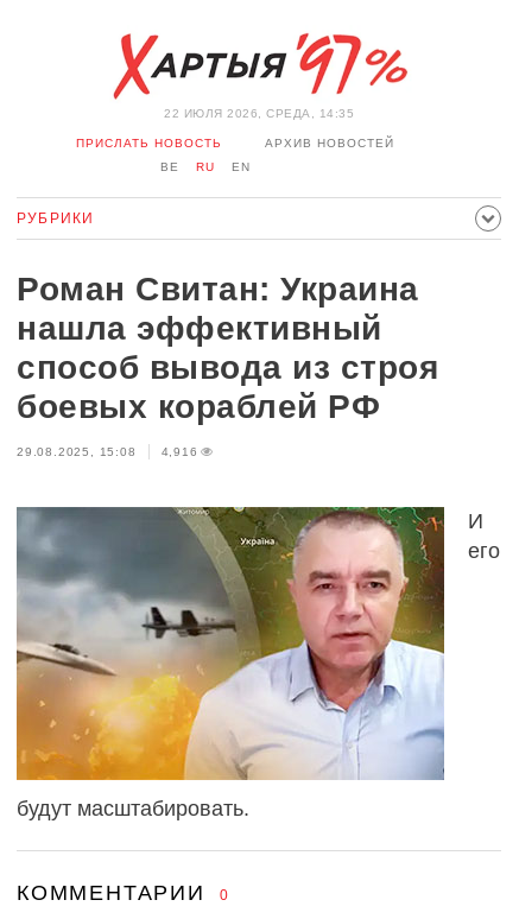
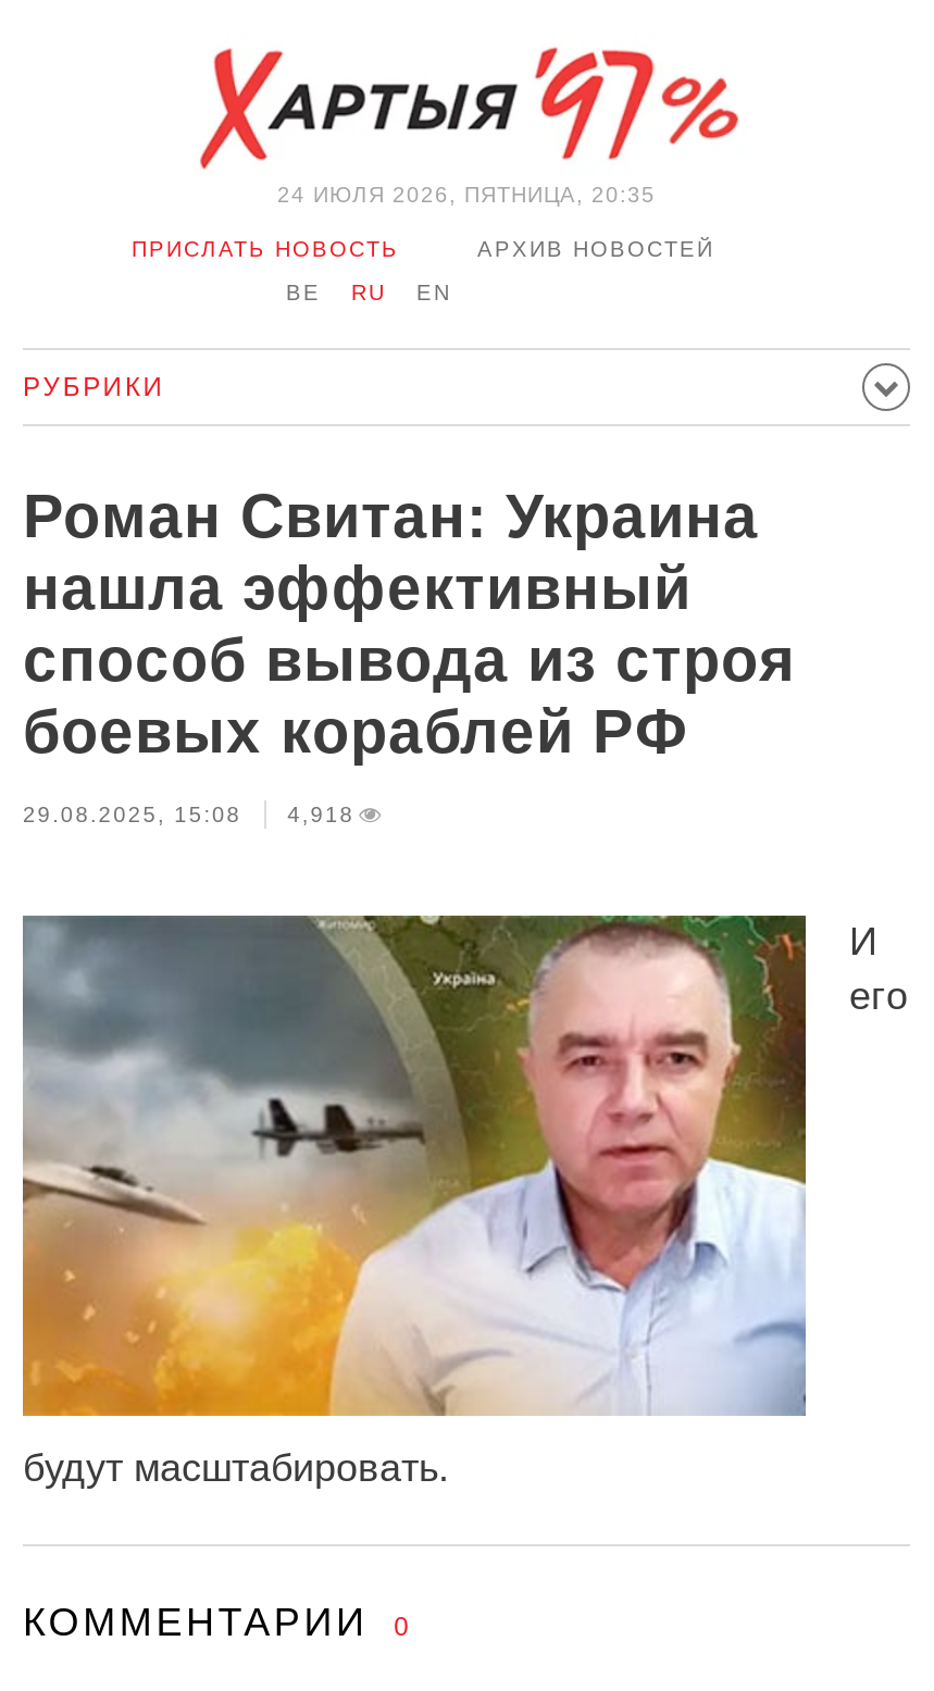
- 22 ИЮЛЯ 2026, СРЕДА, 14:35
+ 24 ИЮЛЯ 2026, ПЯТНИЦА, 20:35

- 29.08.2025, 15:08 4,916
+ 29.08.2025, 15:08 4,918
